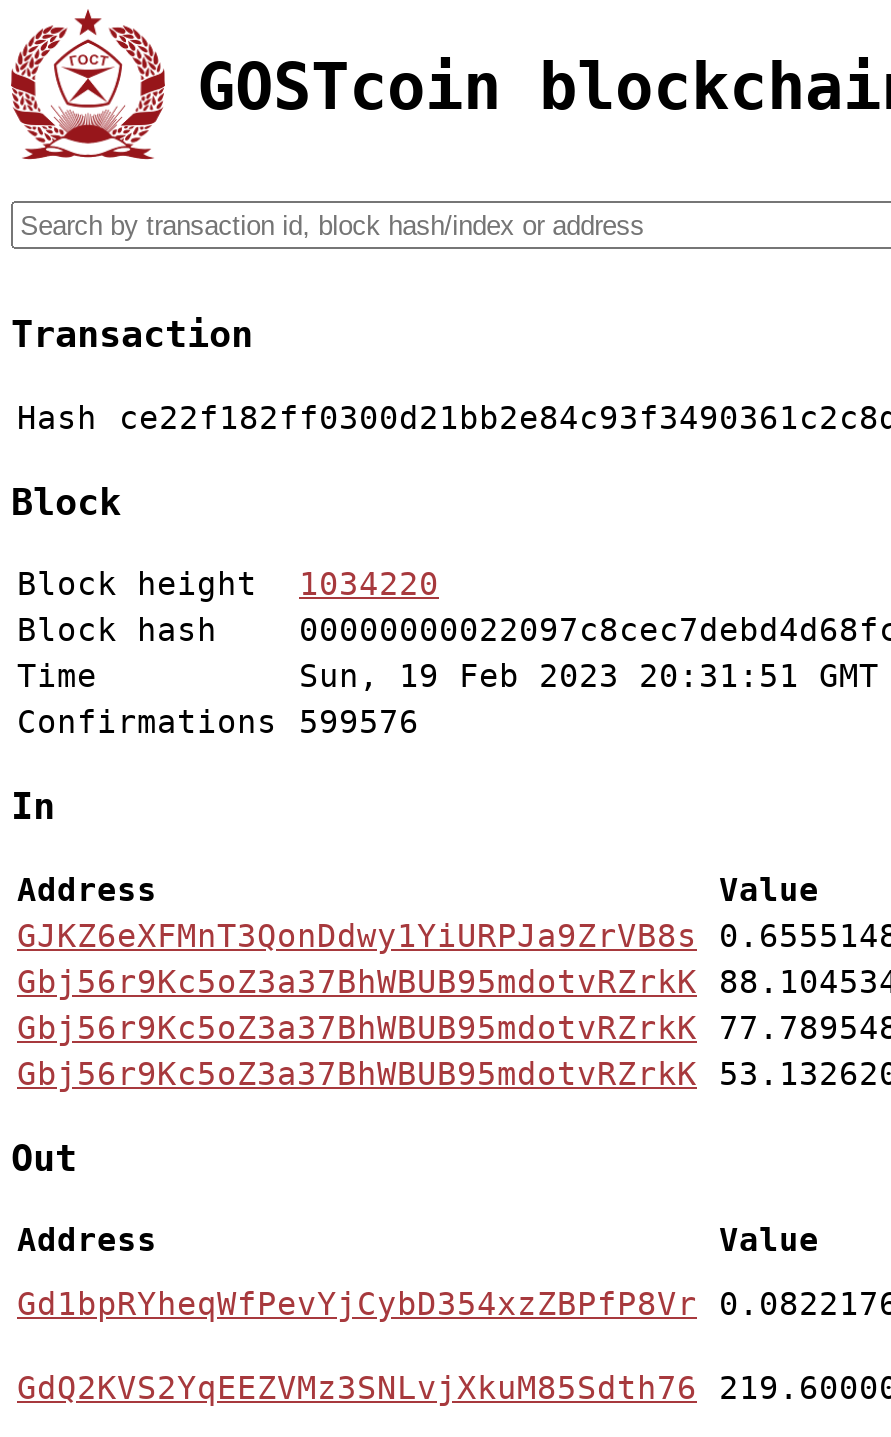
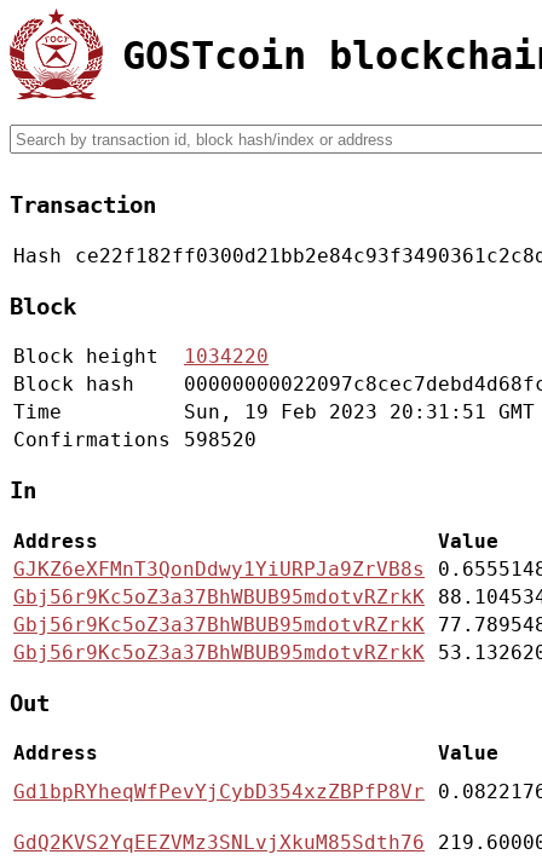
- Confirmations 599576
+ Confirmations 598520
